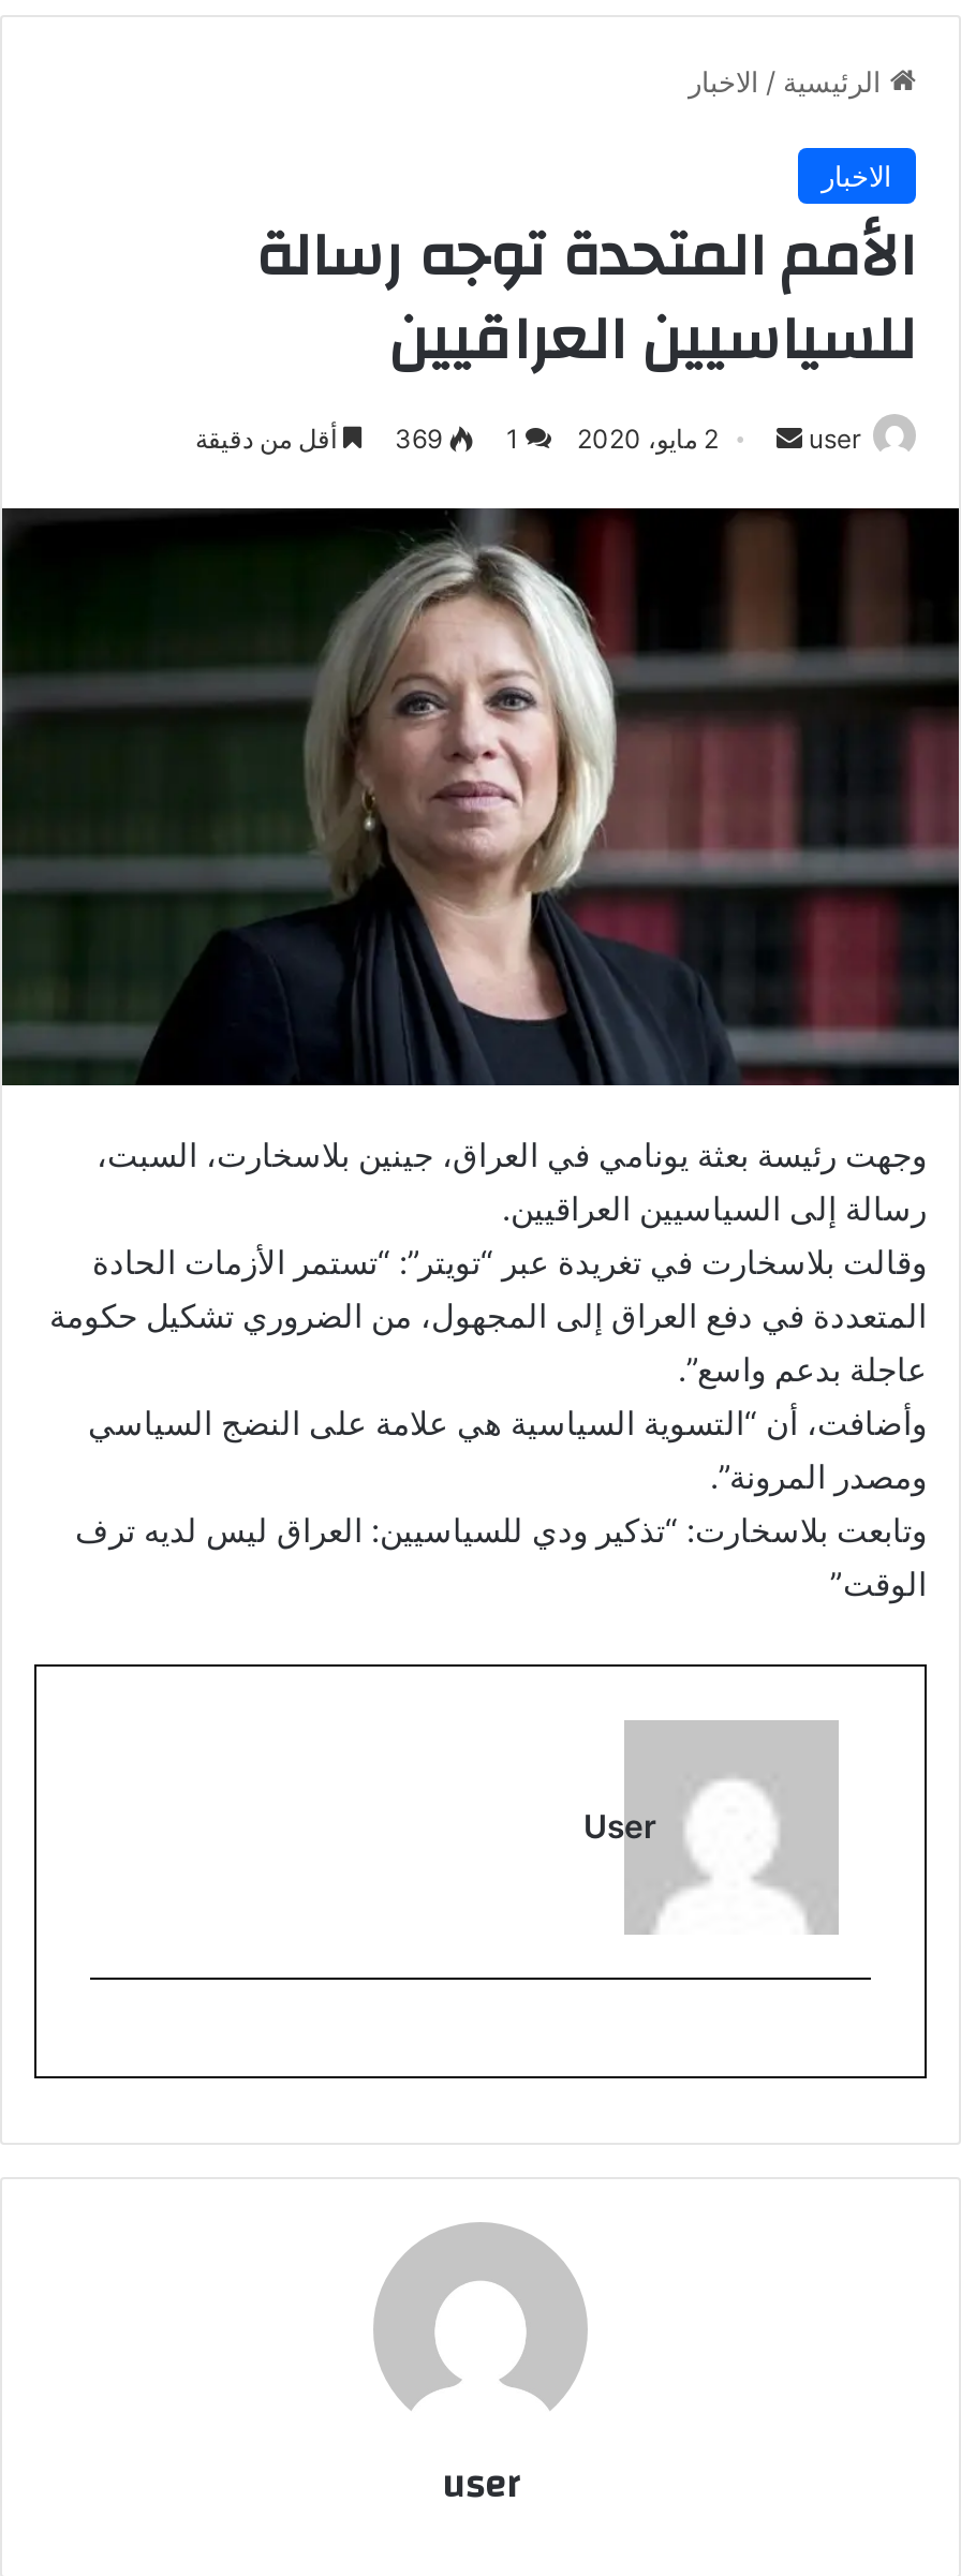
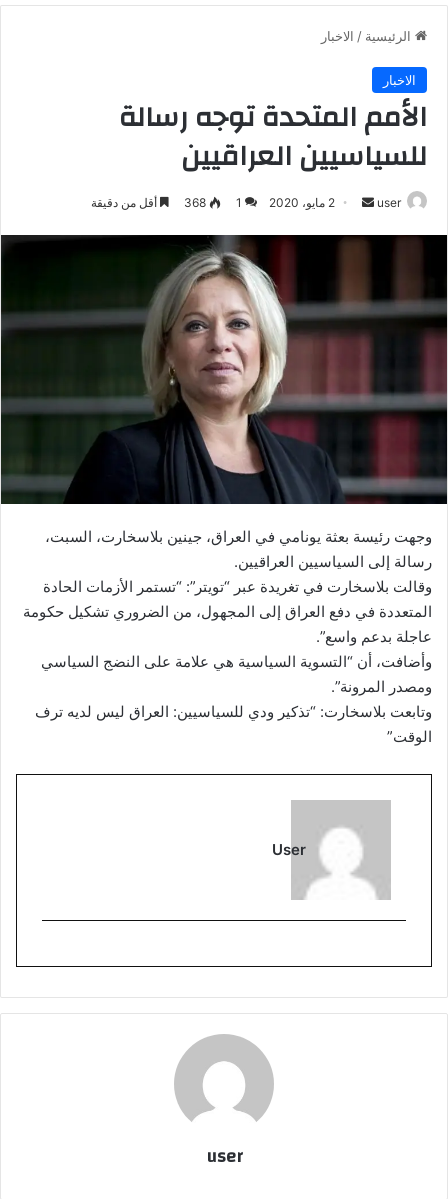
- 369
+ 368
